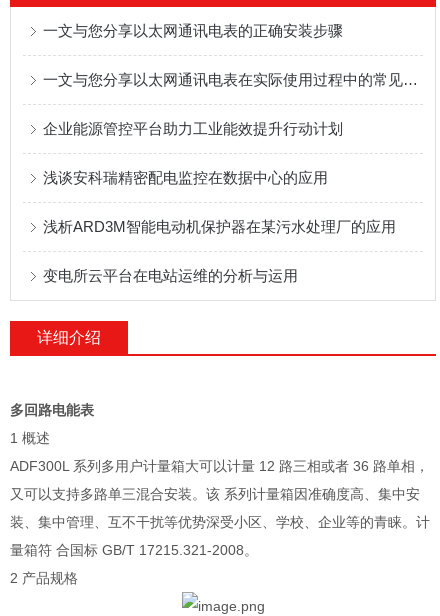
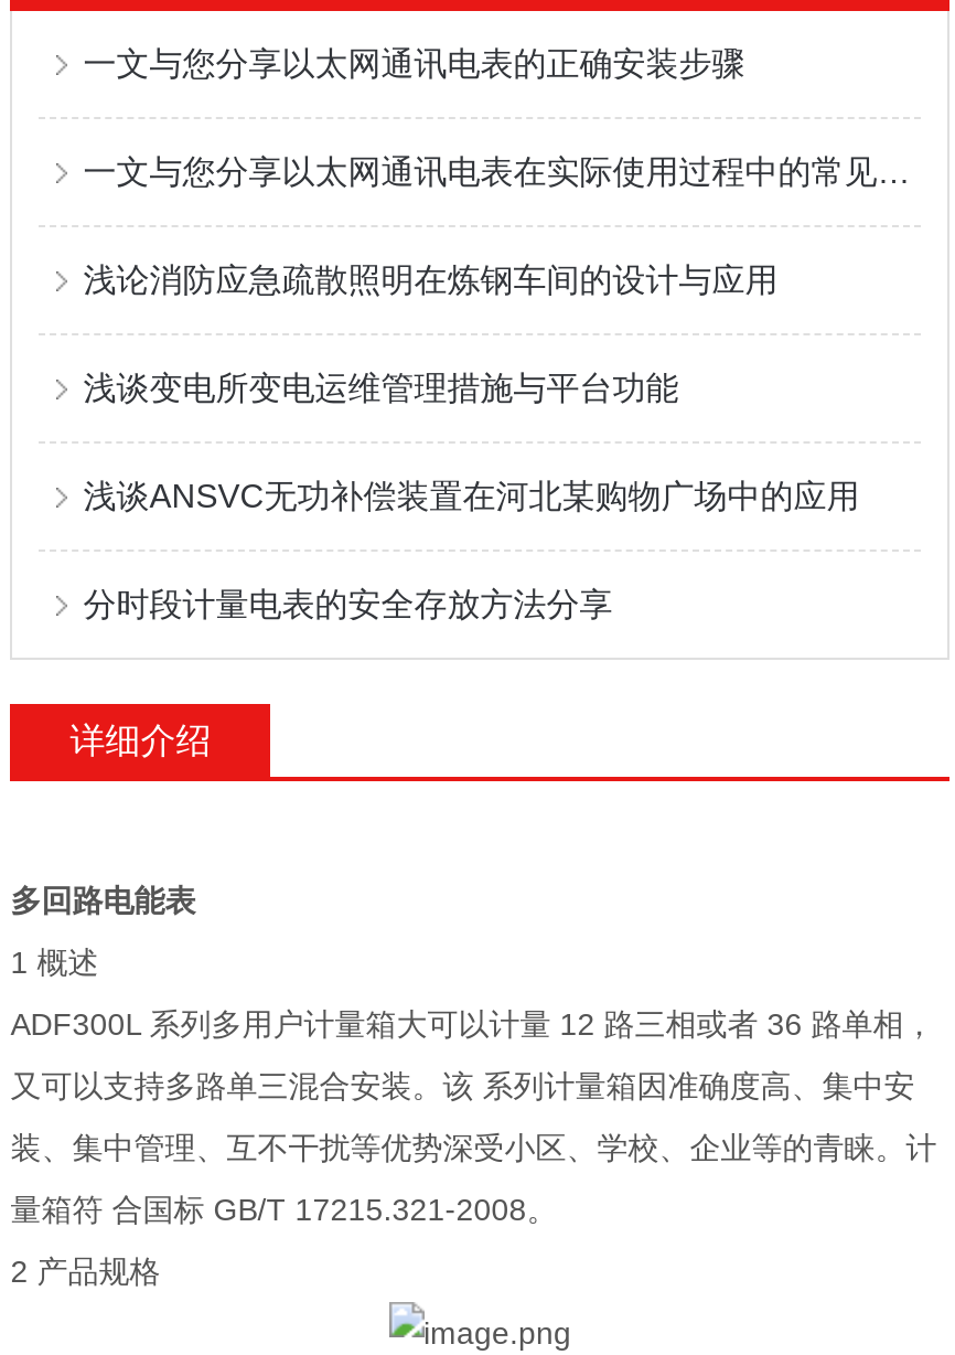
- 企业能源管控平台助力工业能效提升行动计划
+ 浅论消防应急疏散照明在炼钢车间的设计与应用

- 浅谈安科瑞精密配电监控在数据中心的应用
+ 浅谈变电所变电运维管理措施与平台功能

- 浅析ARD3M智能电动机保护器在某污水处理厂的应用
+ 浅谈ANSVC无功补偿装置在河北某购物广场中的应用

- 变电所云平台在电站运维的分析与运用
+ 分时段计量电表的安全存放方法分享
